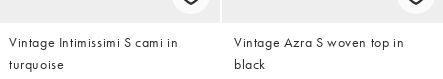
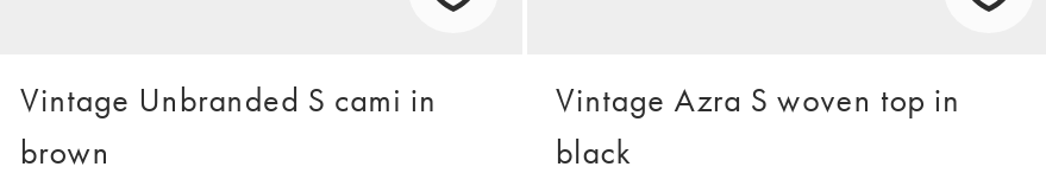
- Vintage Intimissimi S cami in
- turquoise
+ Vintage Unbranded S cami in
+ brown
